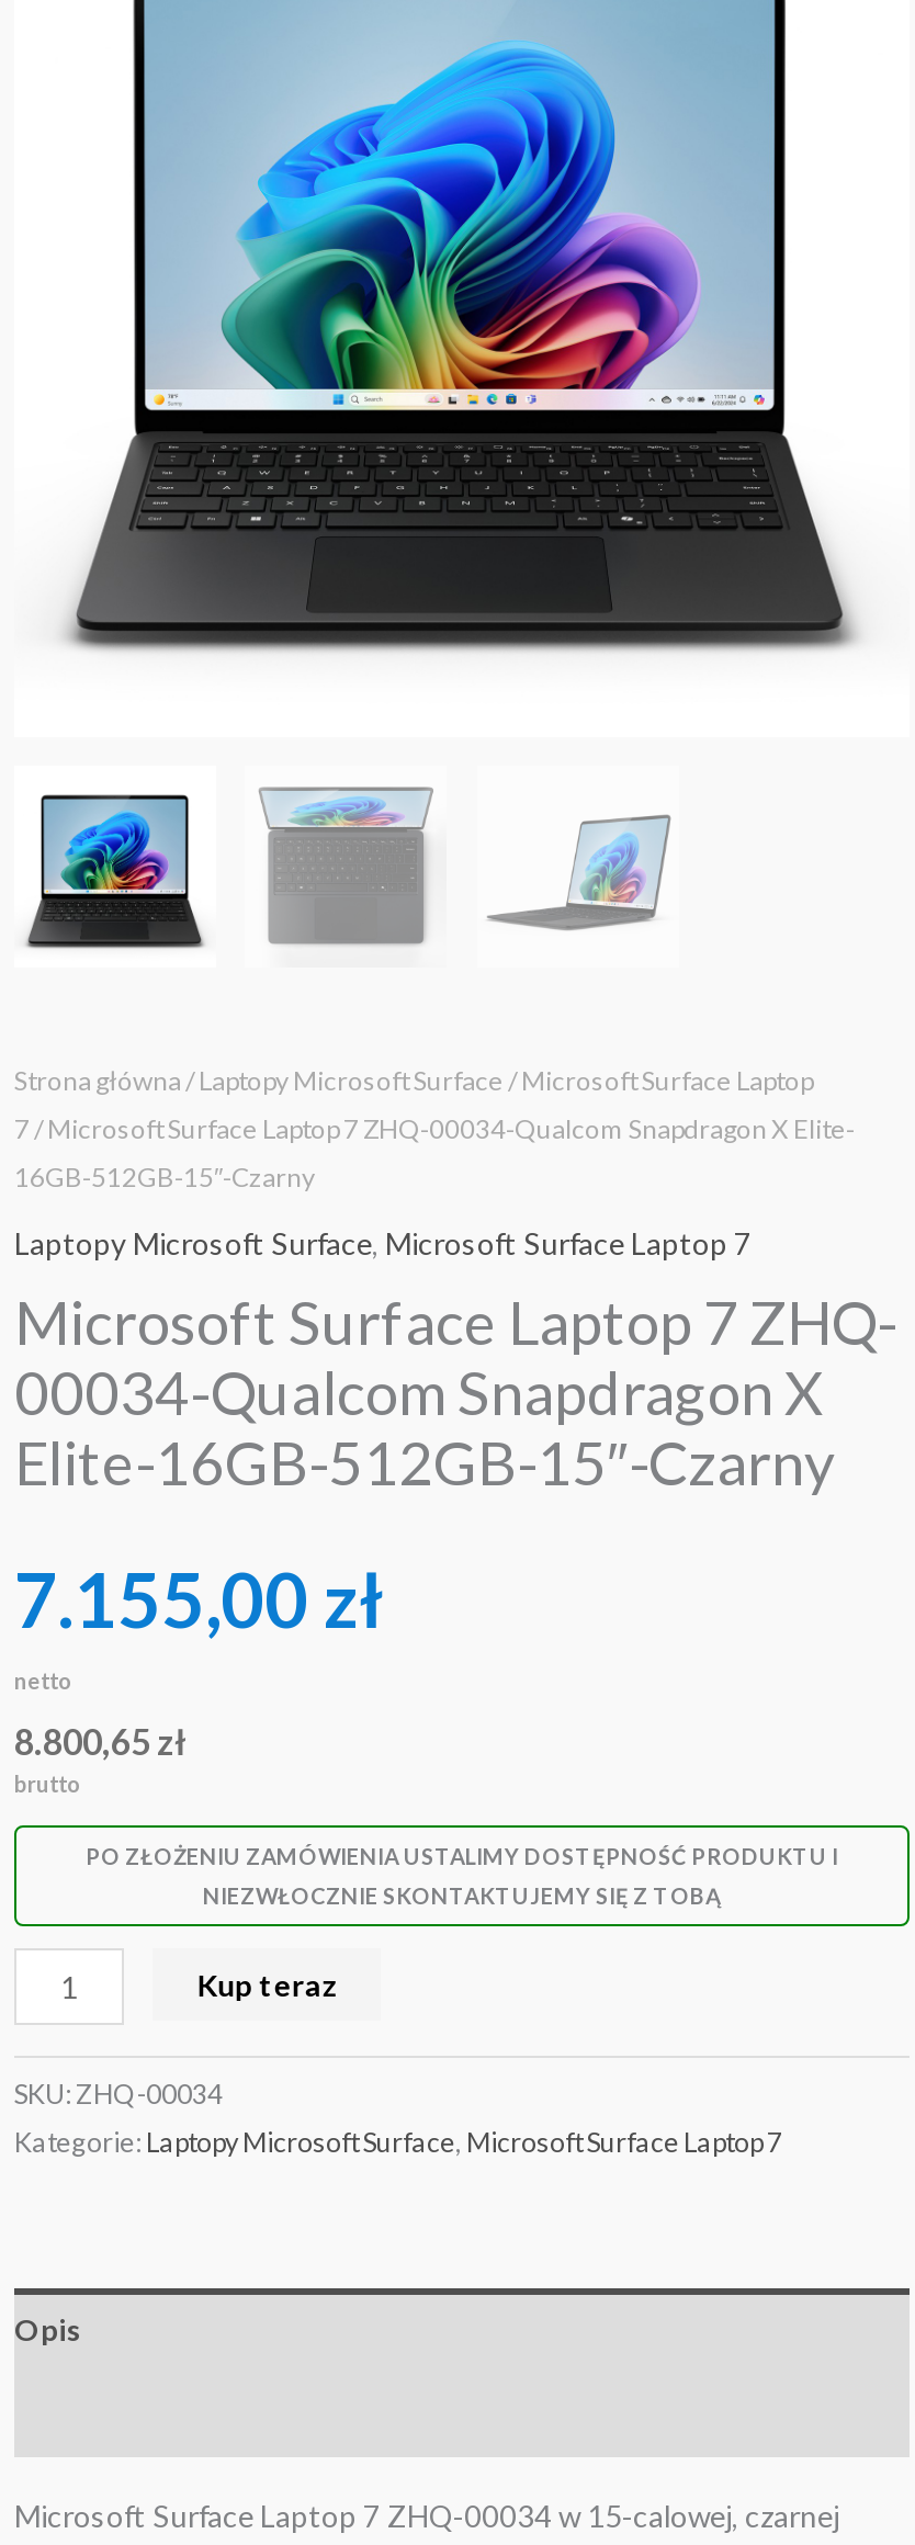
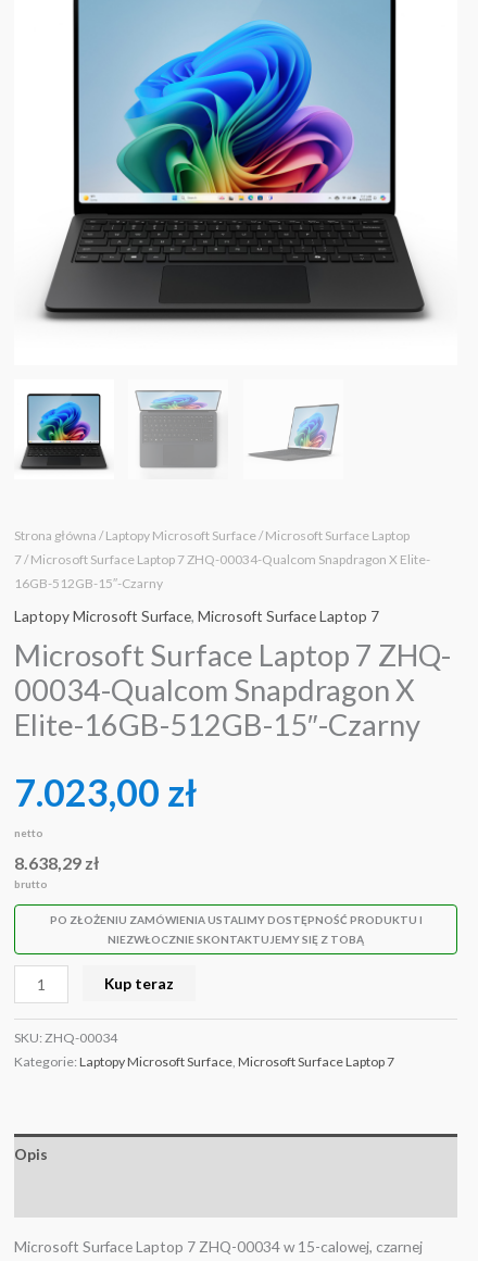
- 7.155,00 zł
+ 7.023,00 zł

- 8.800,65 zł
+ 8.638,29 zł
